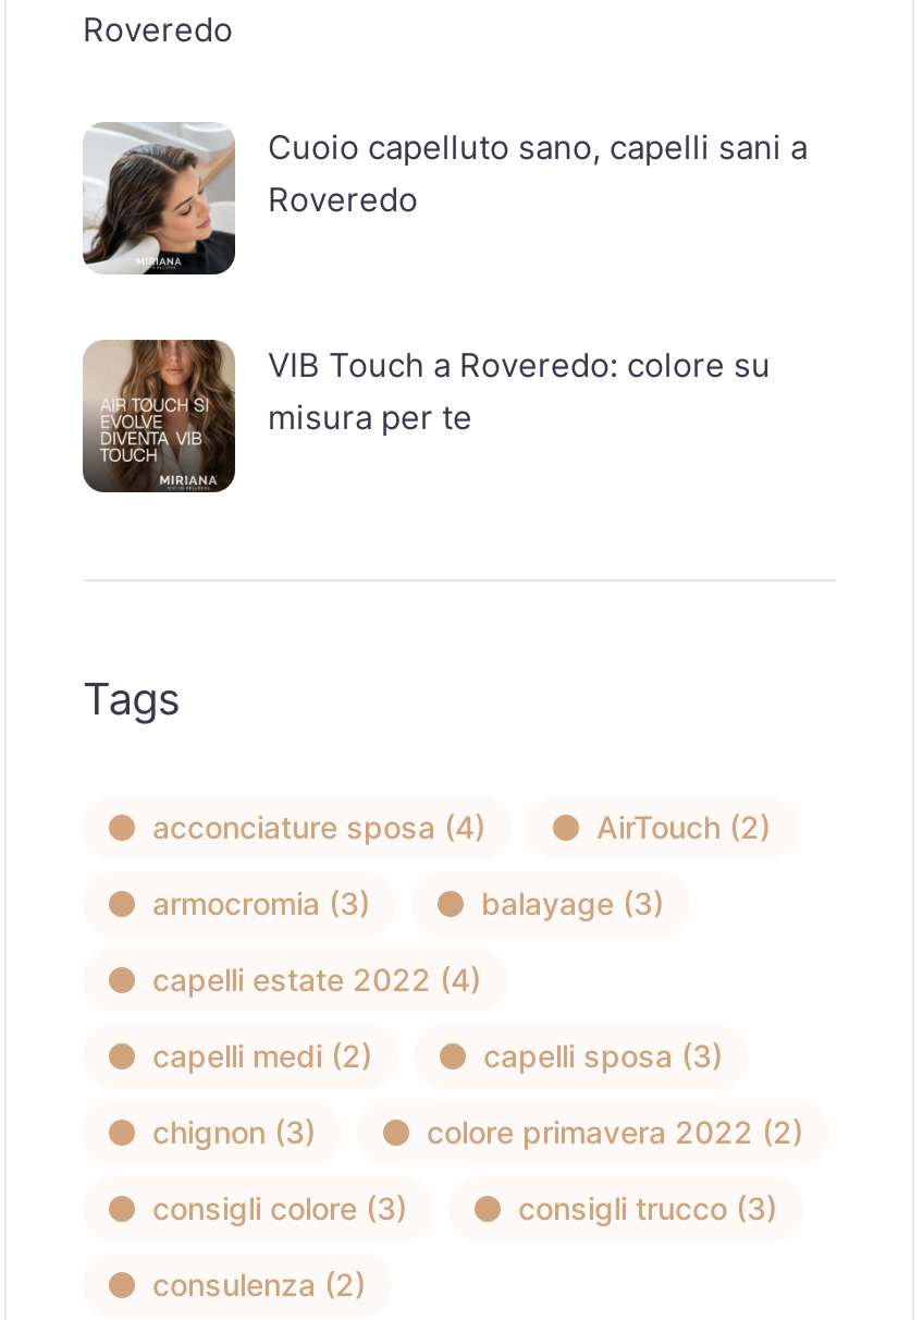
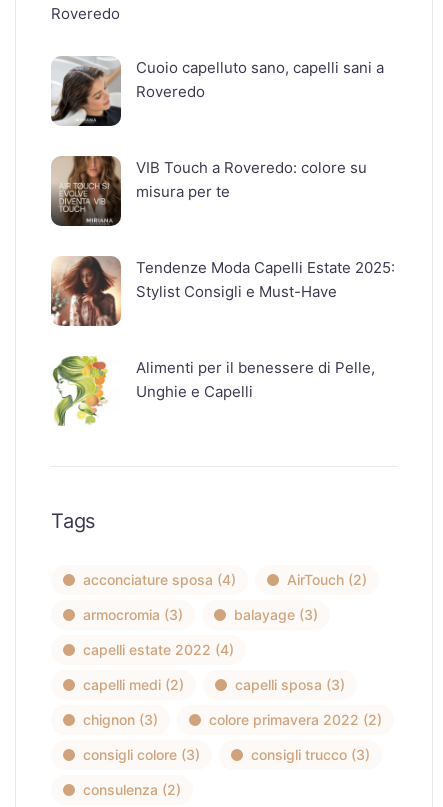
+ [image]
+ Tendenze Moda Capelli Estate 2025:
+ Stylist Consigli e Must-Have

+ [image]
+ Alimenti per il benessere di Pelle,
+ Unghie e Capelli
